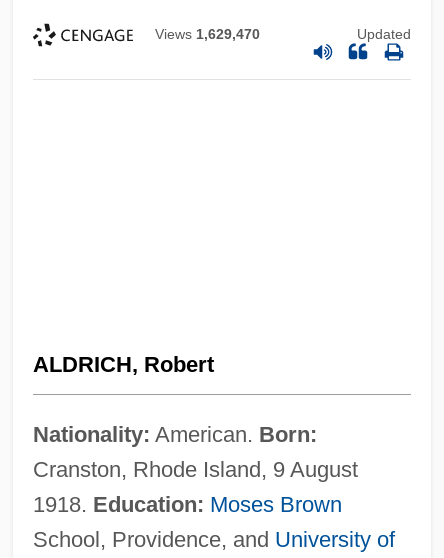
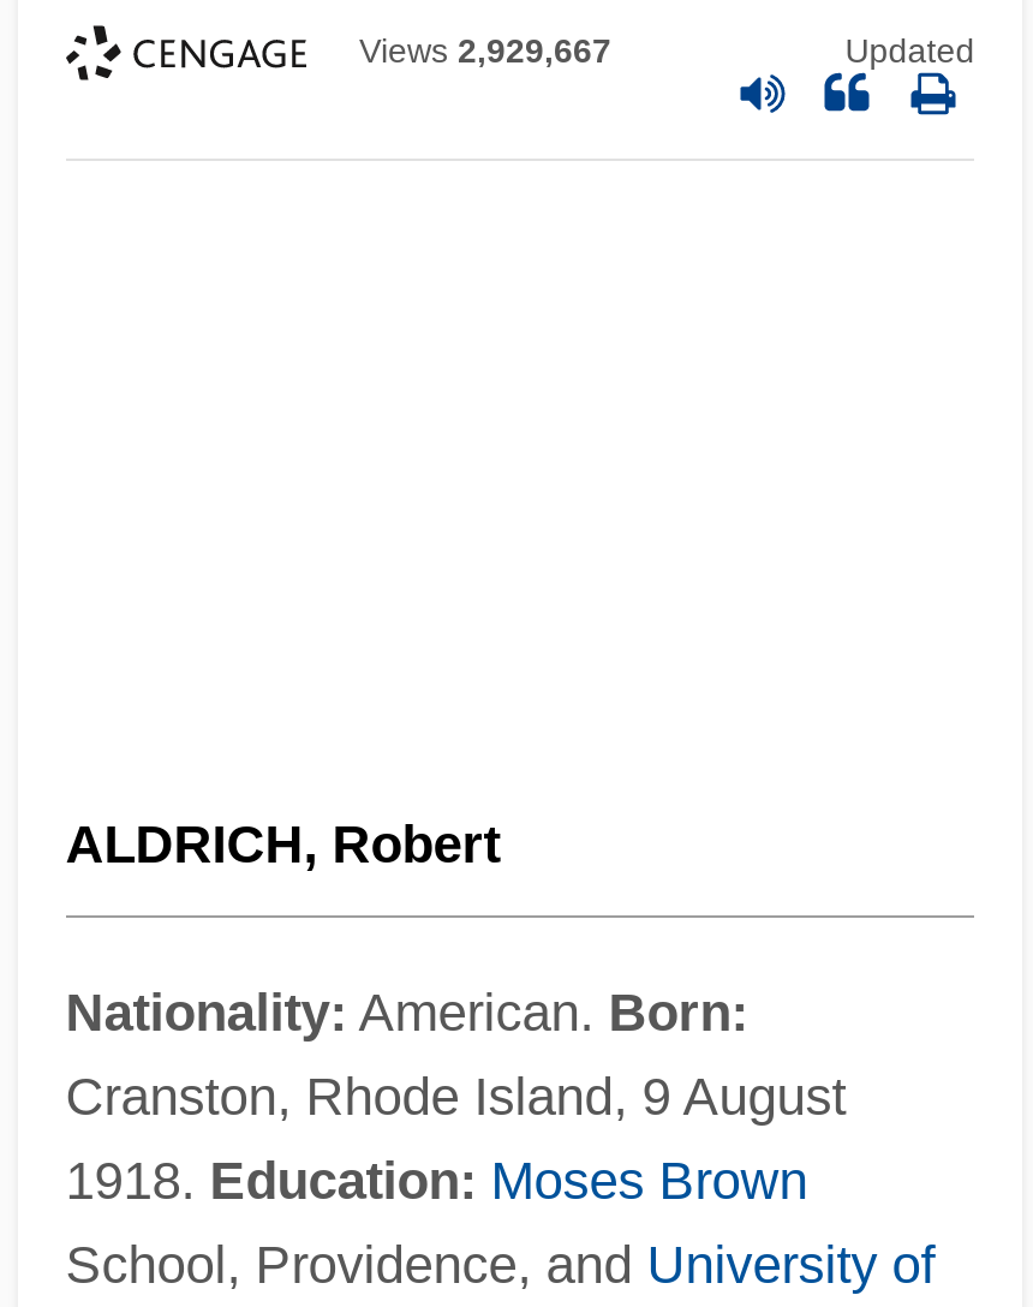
- Views 1,629,470
+ Views 2,929,667
